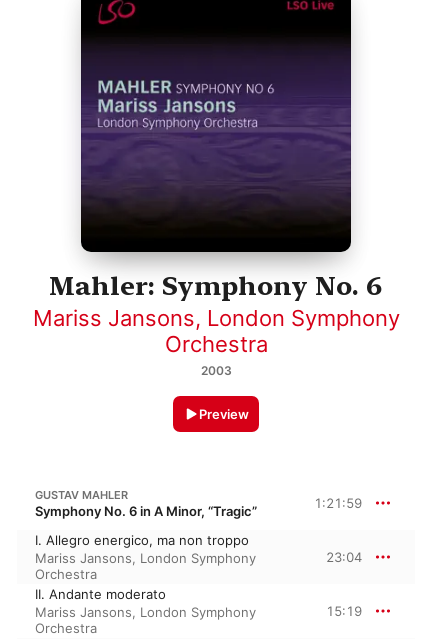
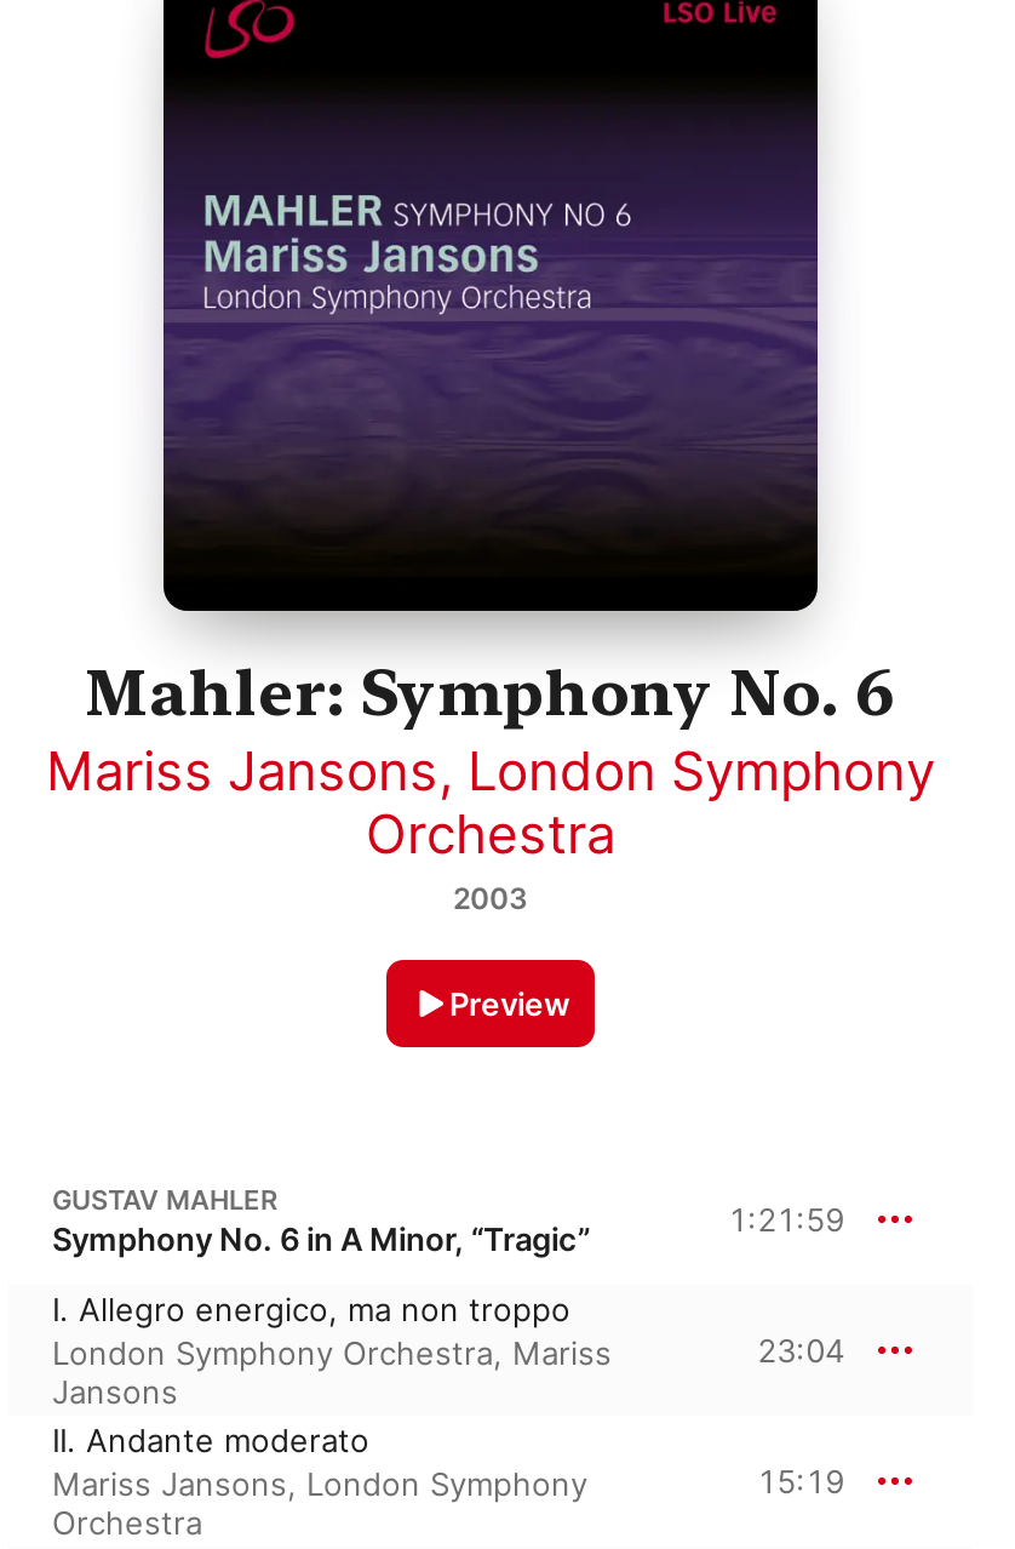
- Mariss Jansons, London Symphony
- Orchestra
+ London Symphony Orchestra, Mariss
+ Jansons
